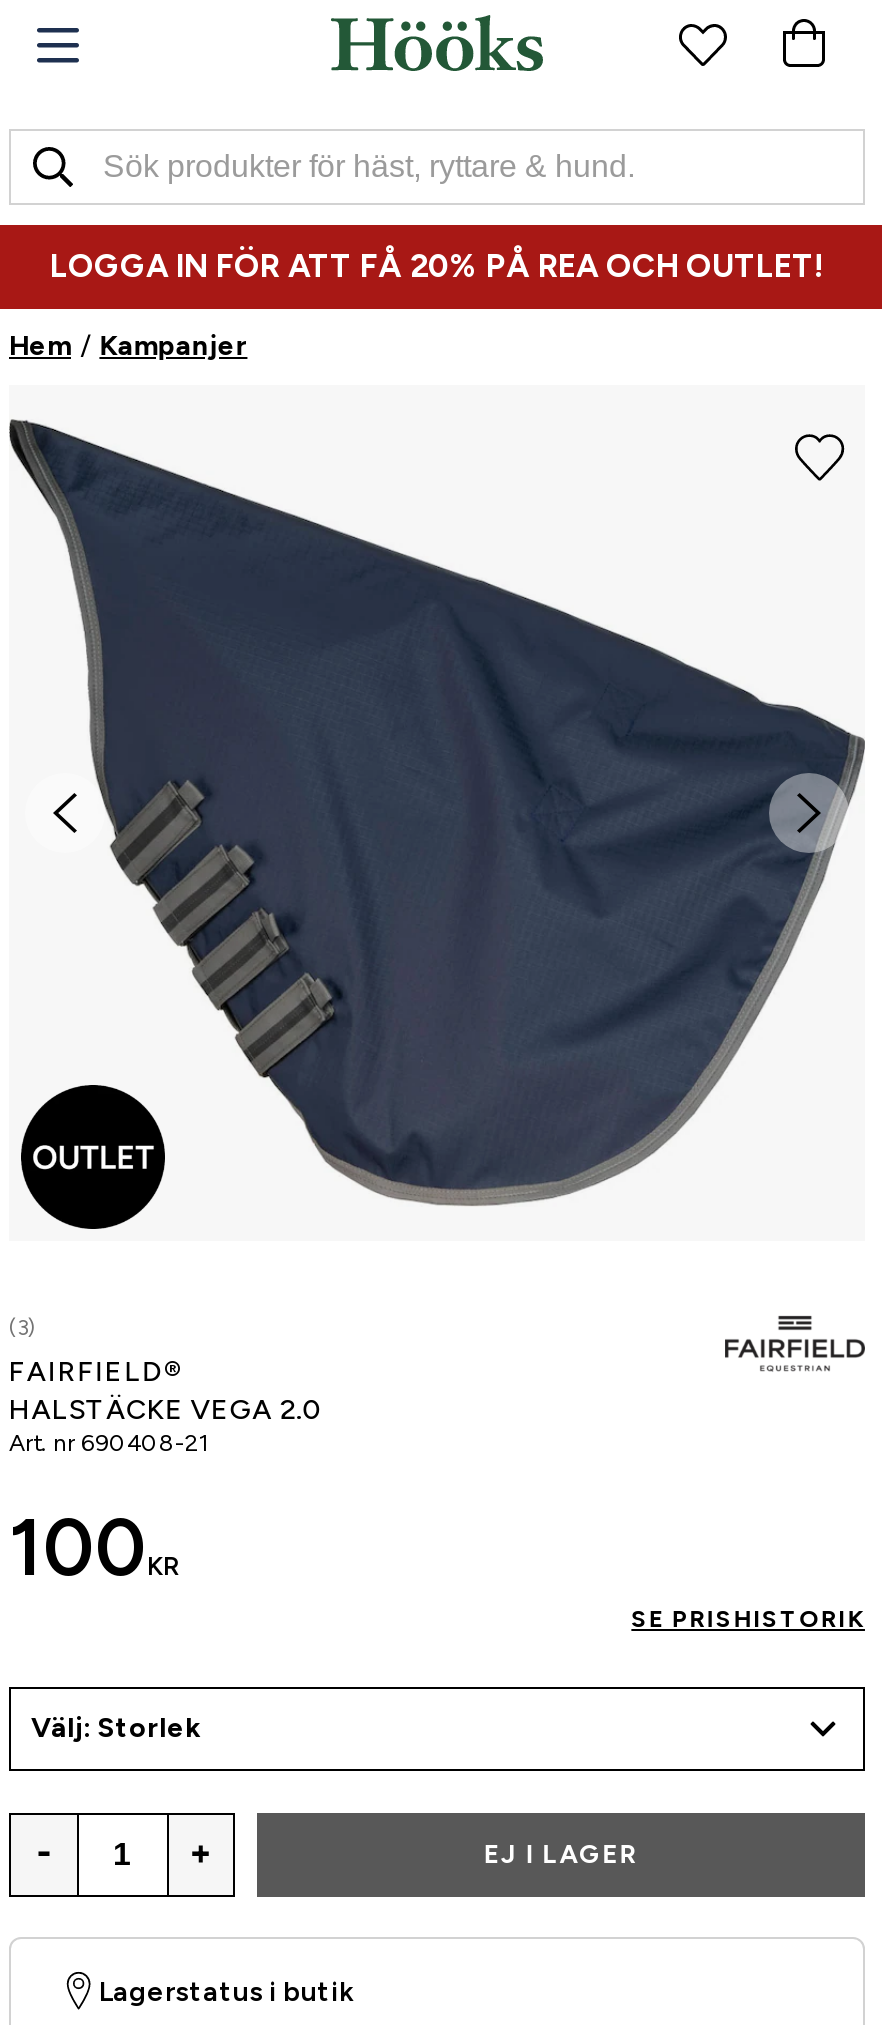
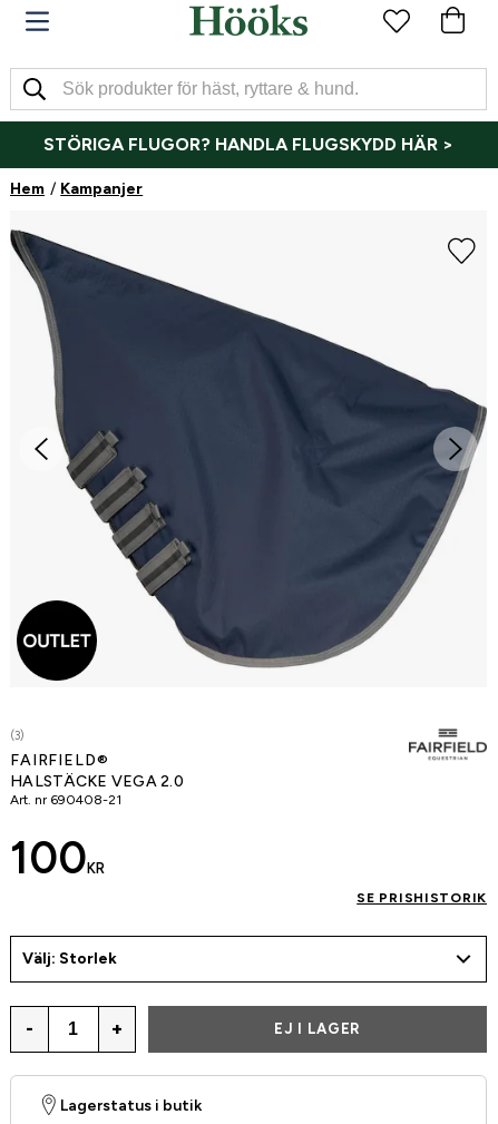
- LOGGA IN FÖR ATT FÅ 20% PÅ REA OCH OUTLET!
+ STÖRIGA FLUGOR? HANDLA FLUGSKYDD HÄR >
